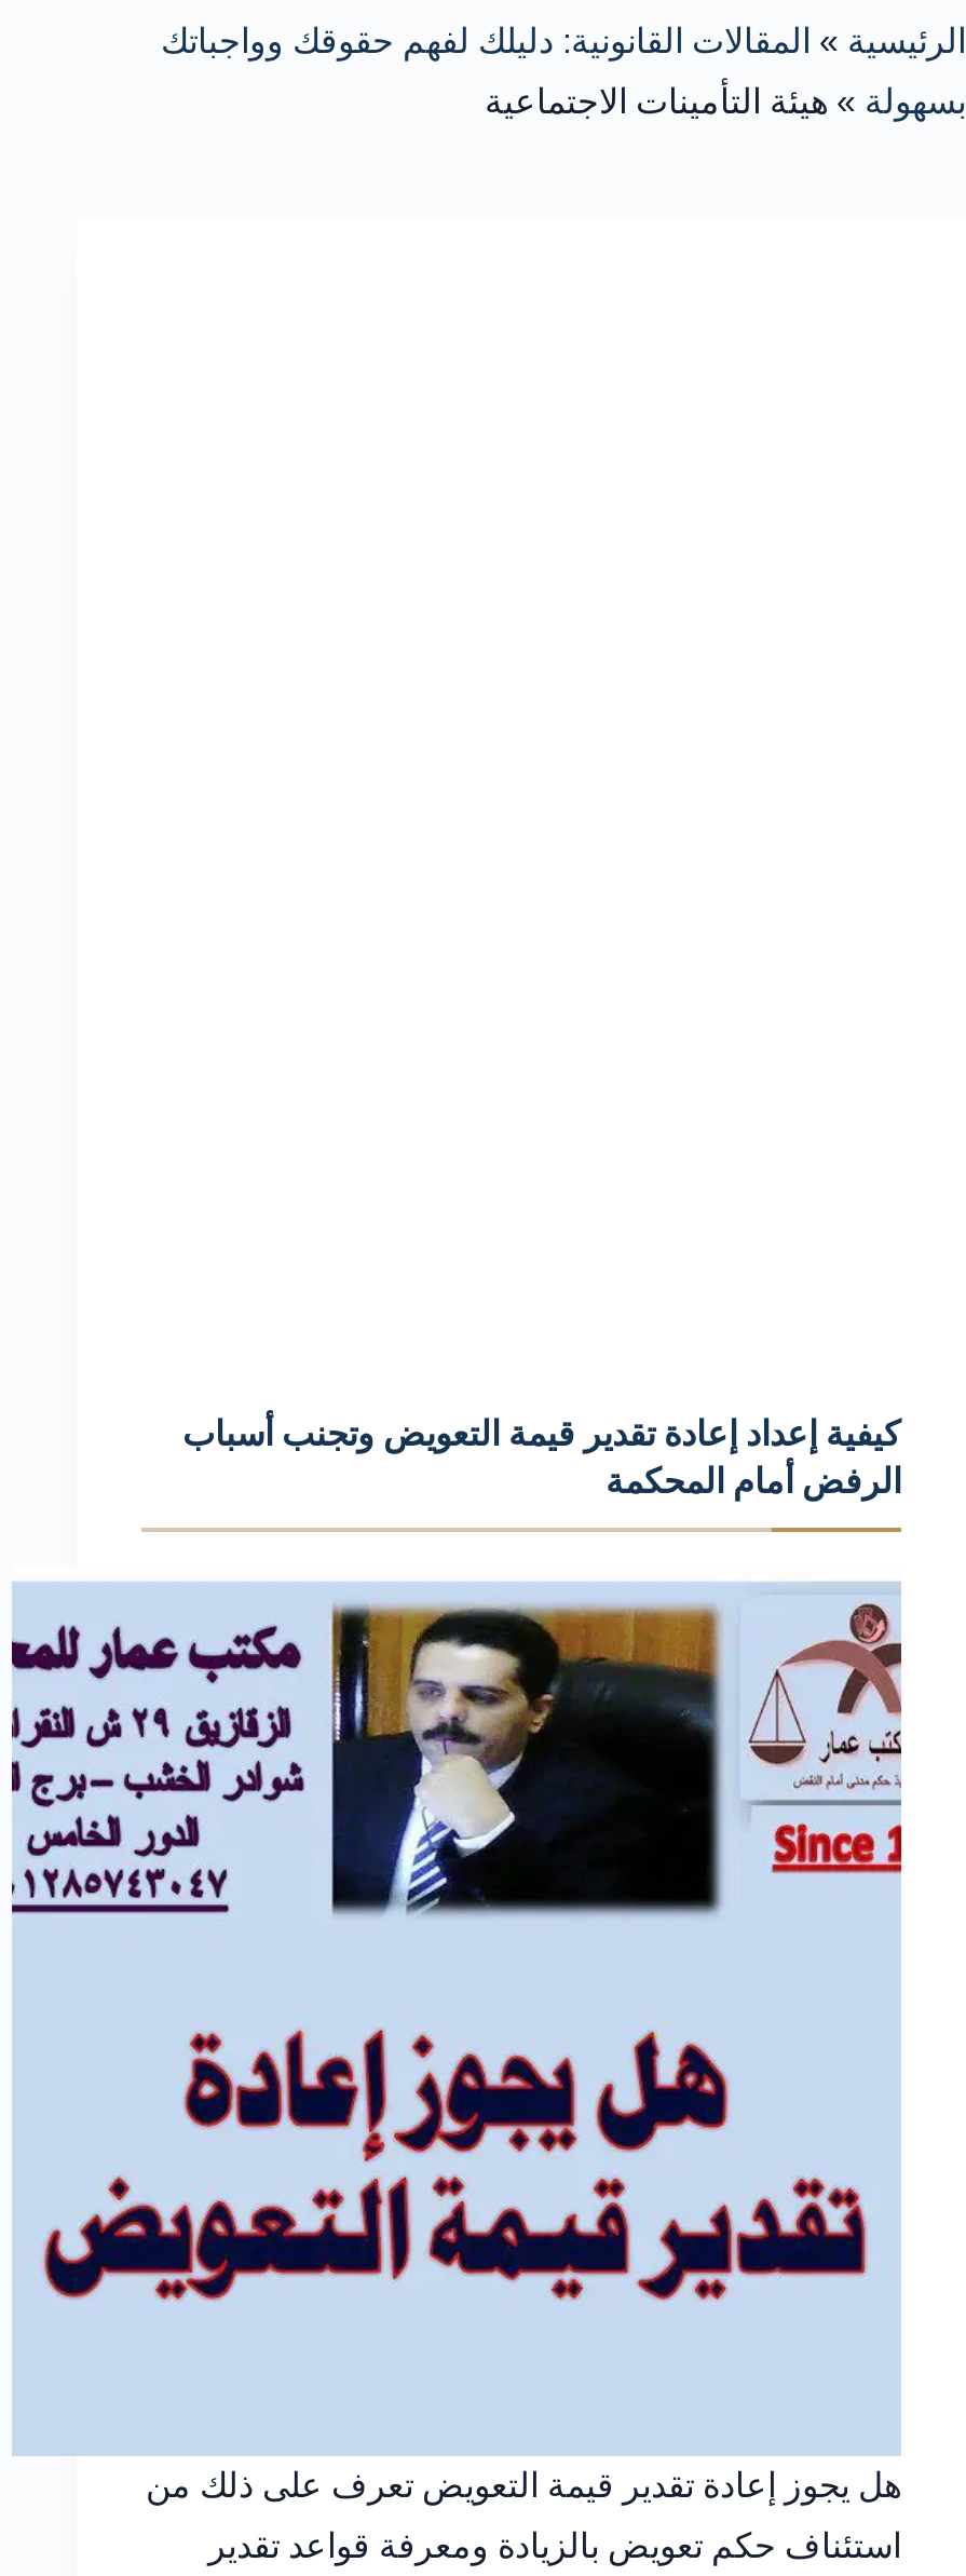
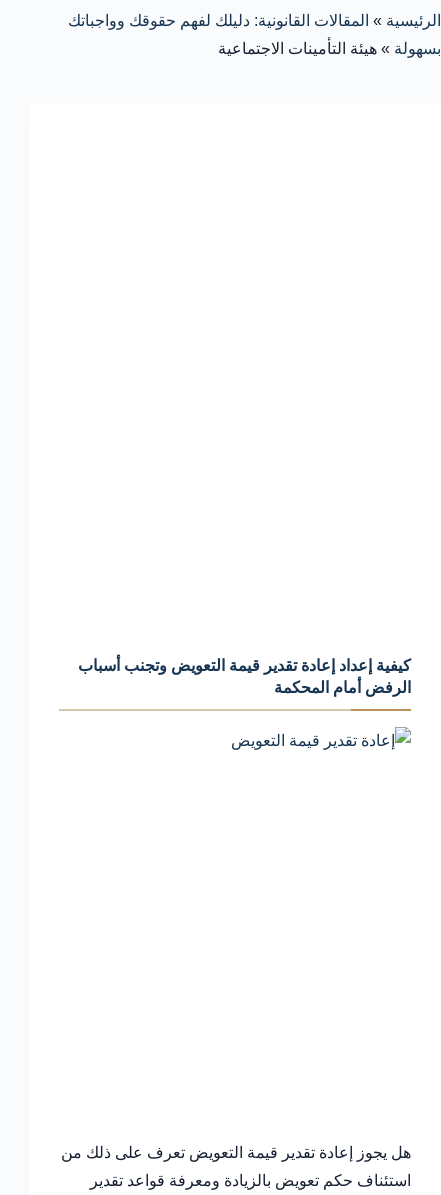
- [image]
